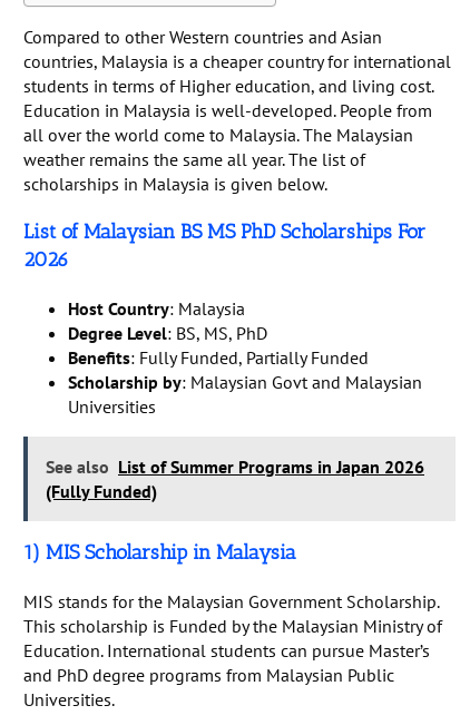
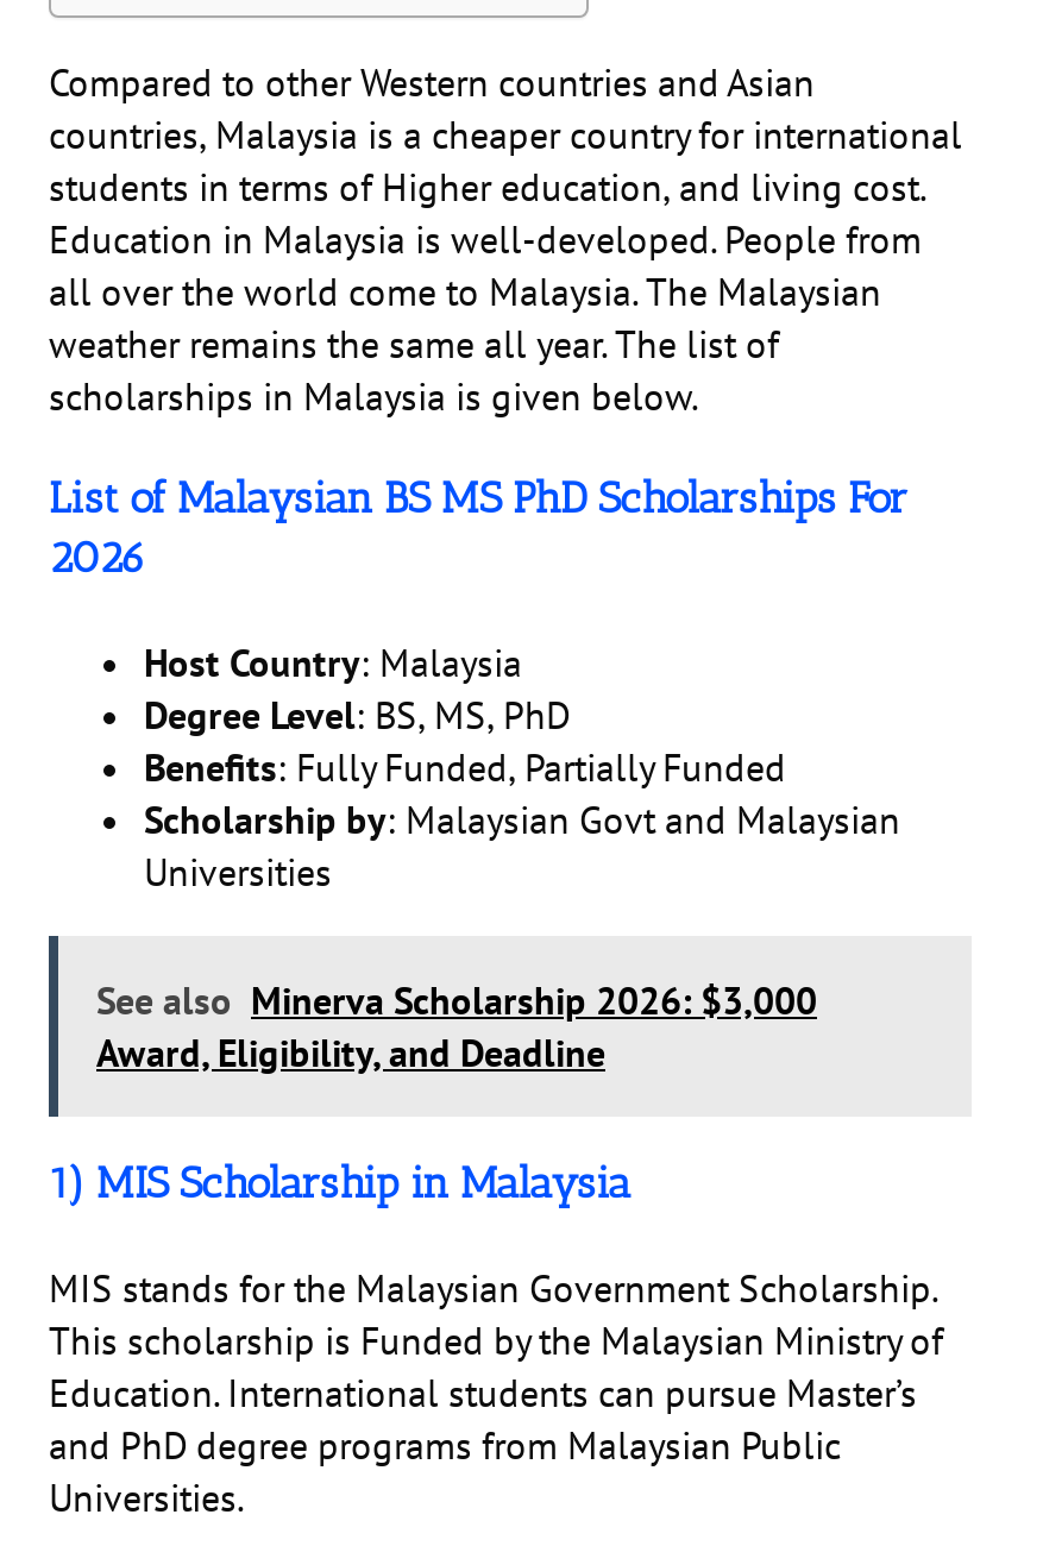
- See also List of Summer Programs in Japan 2026
- (Fully Funded)
+ See also Minerva Scholarship 2026: $3,000
+ Award, Eligibility, and Deadline
